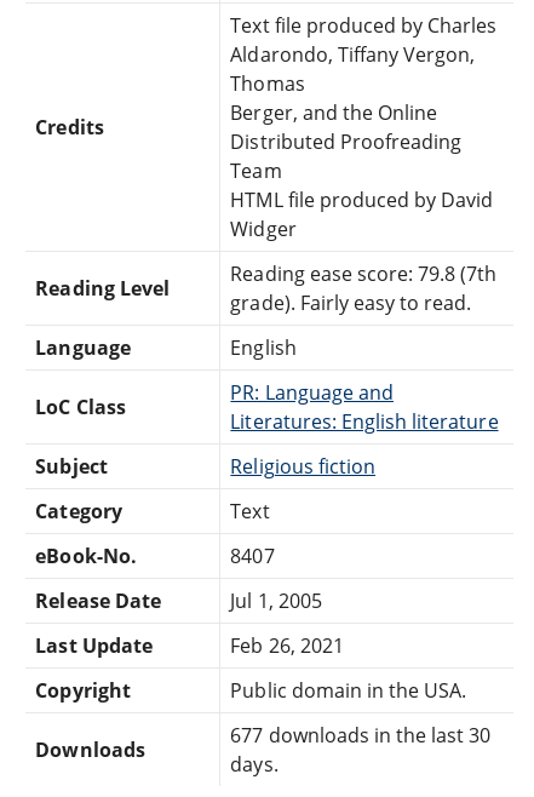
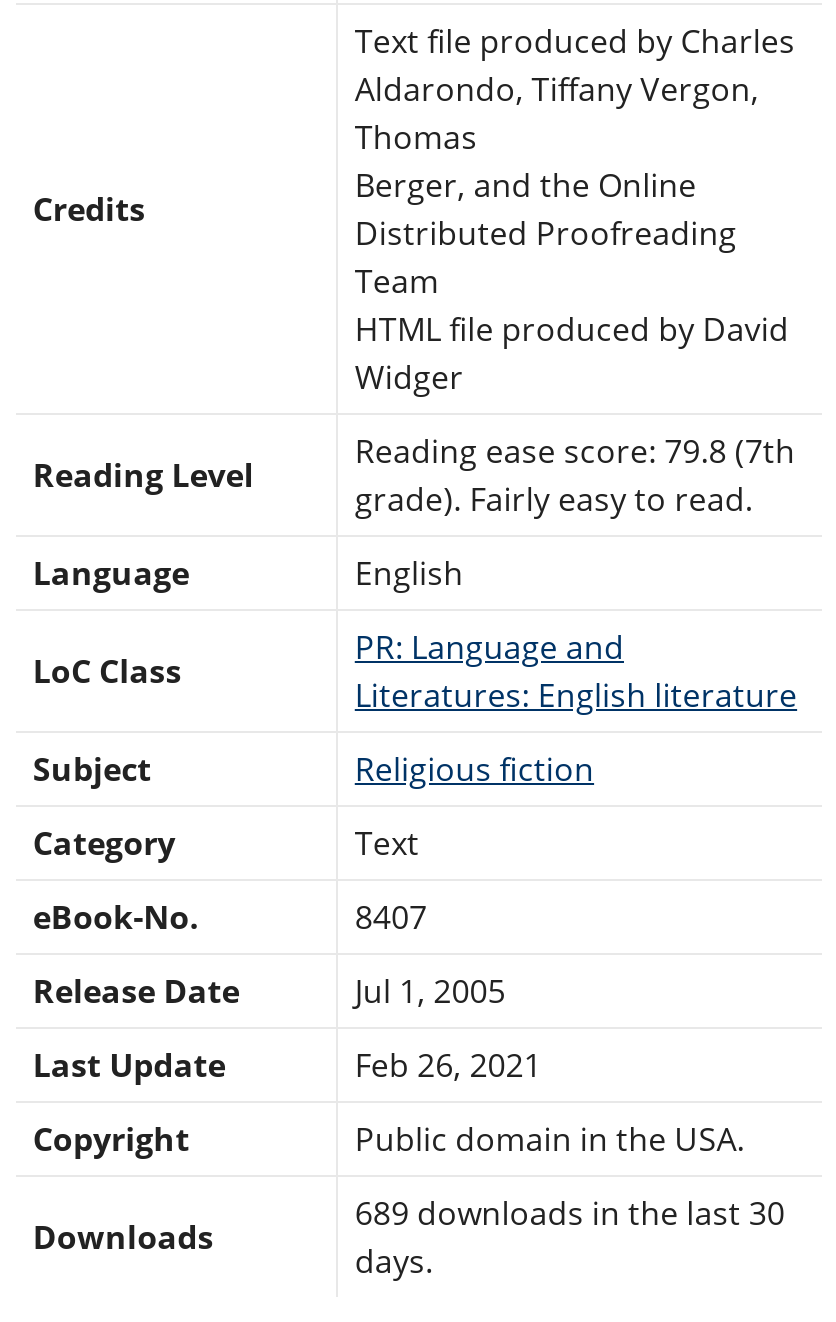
- 677 downloads in the last 30
+ 689 downloads in the last 30
